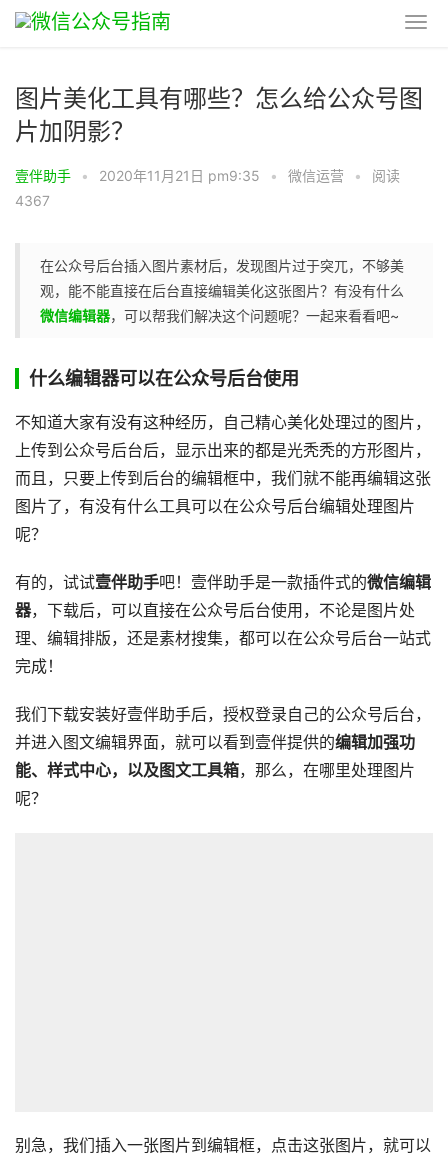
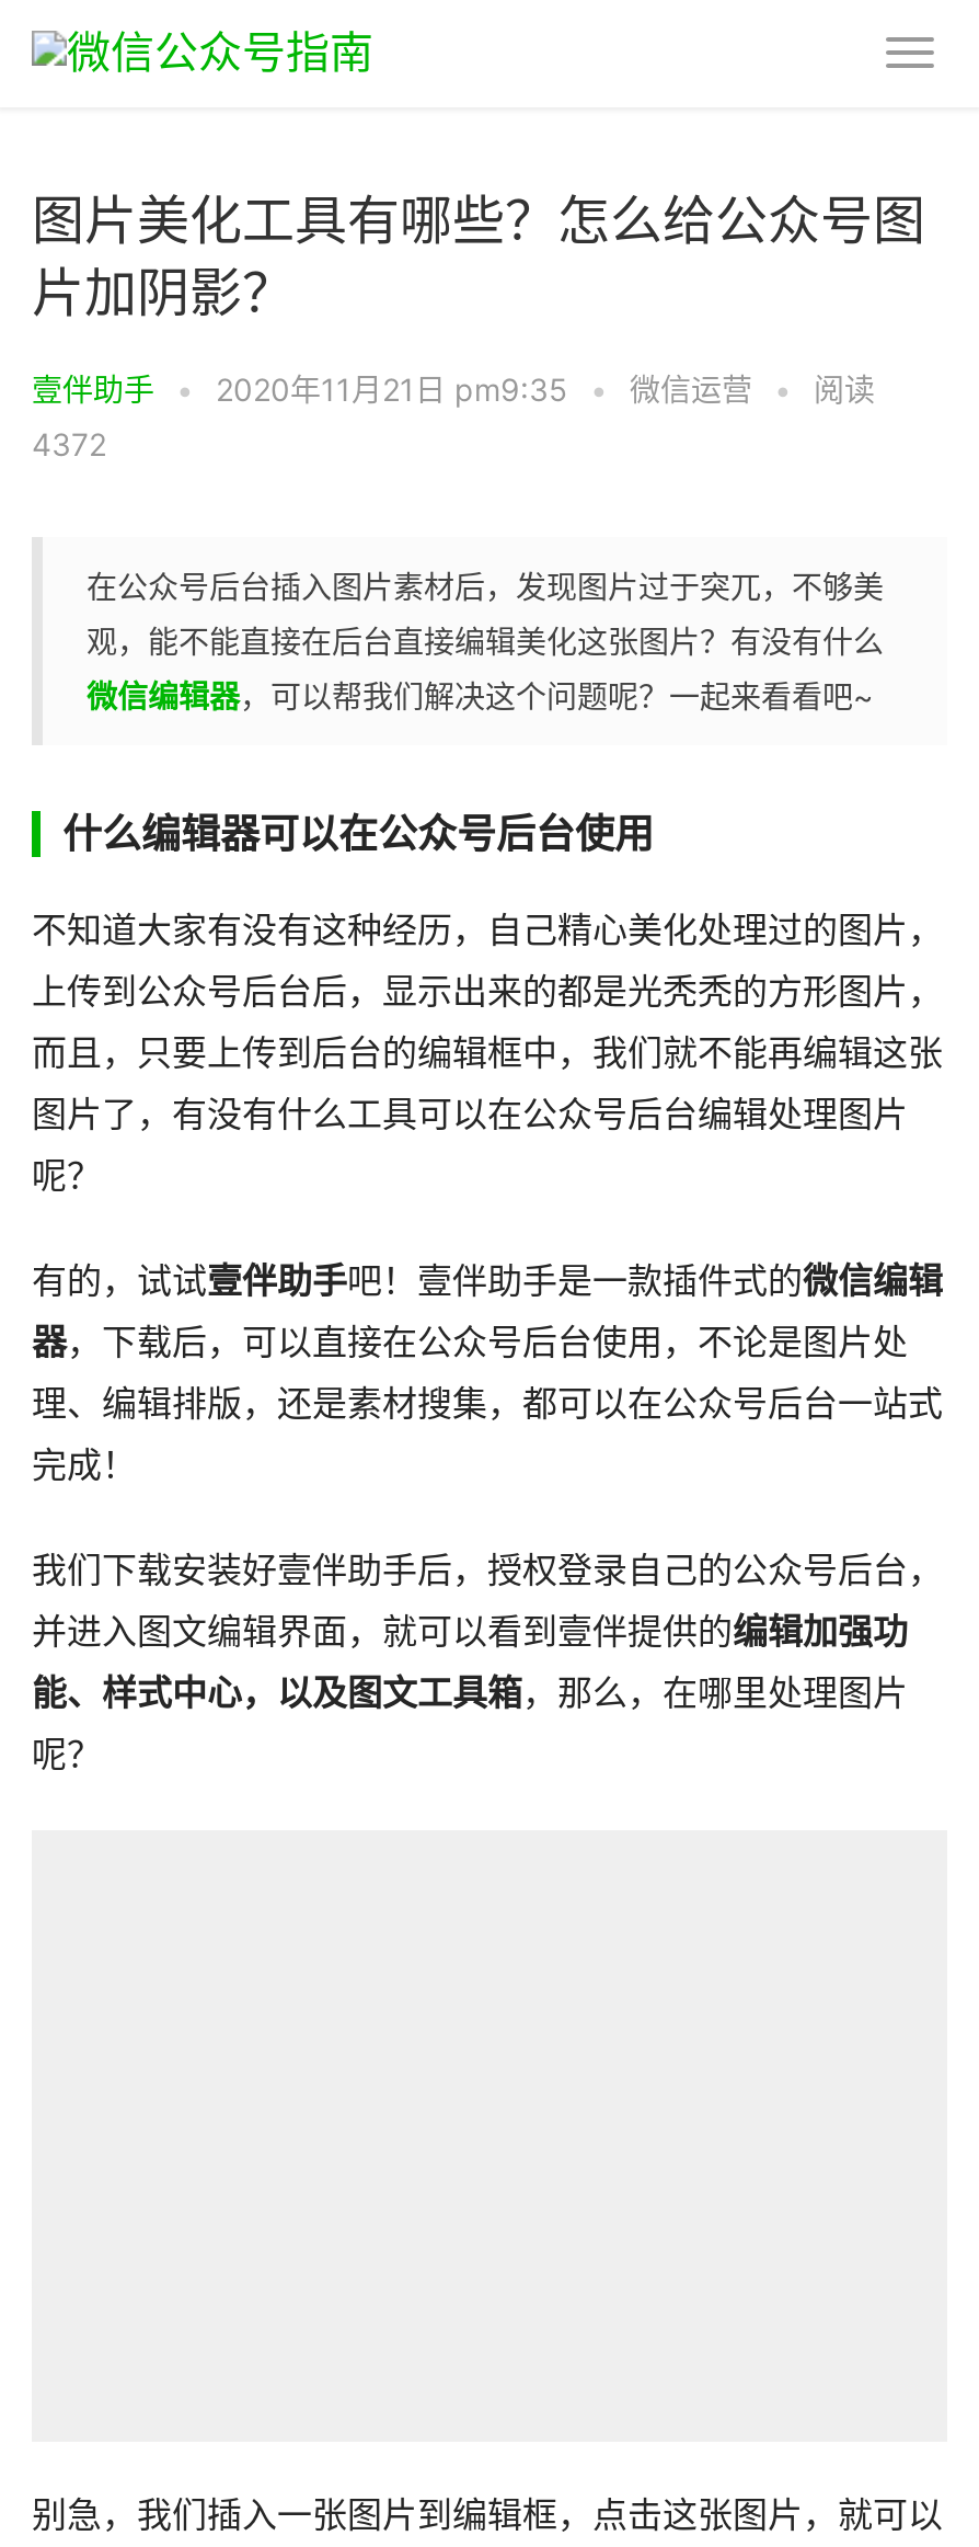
- 4367
+ 4372
